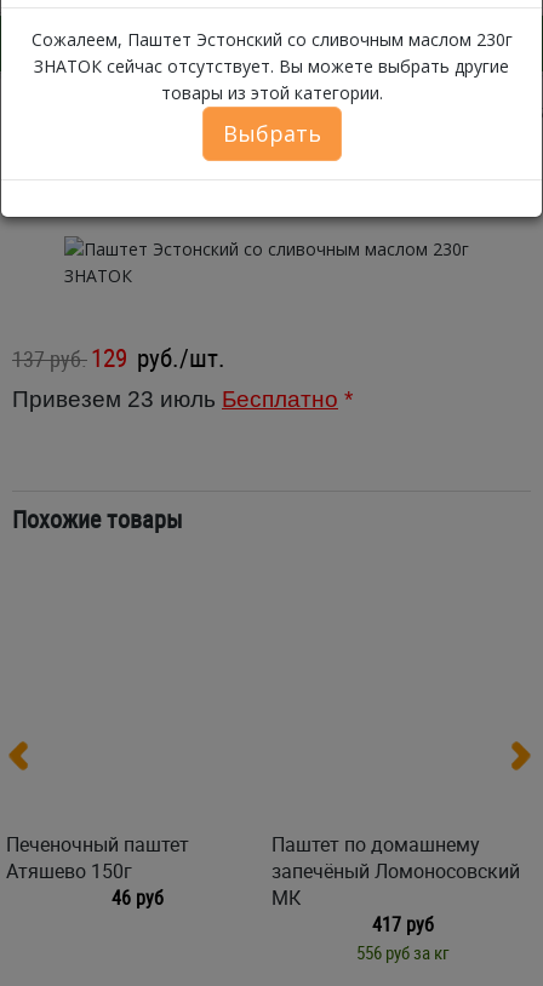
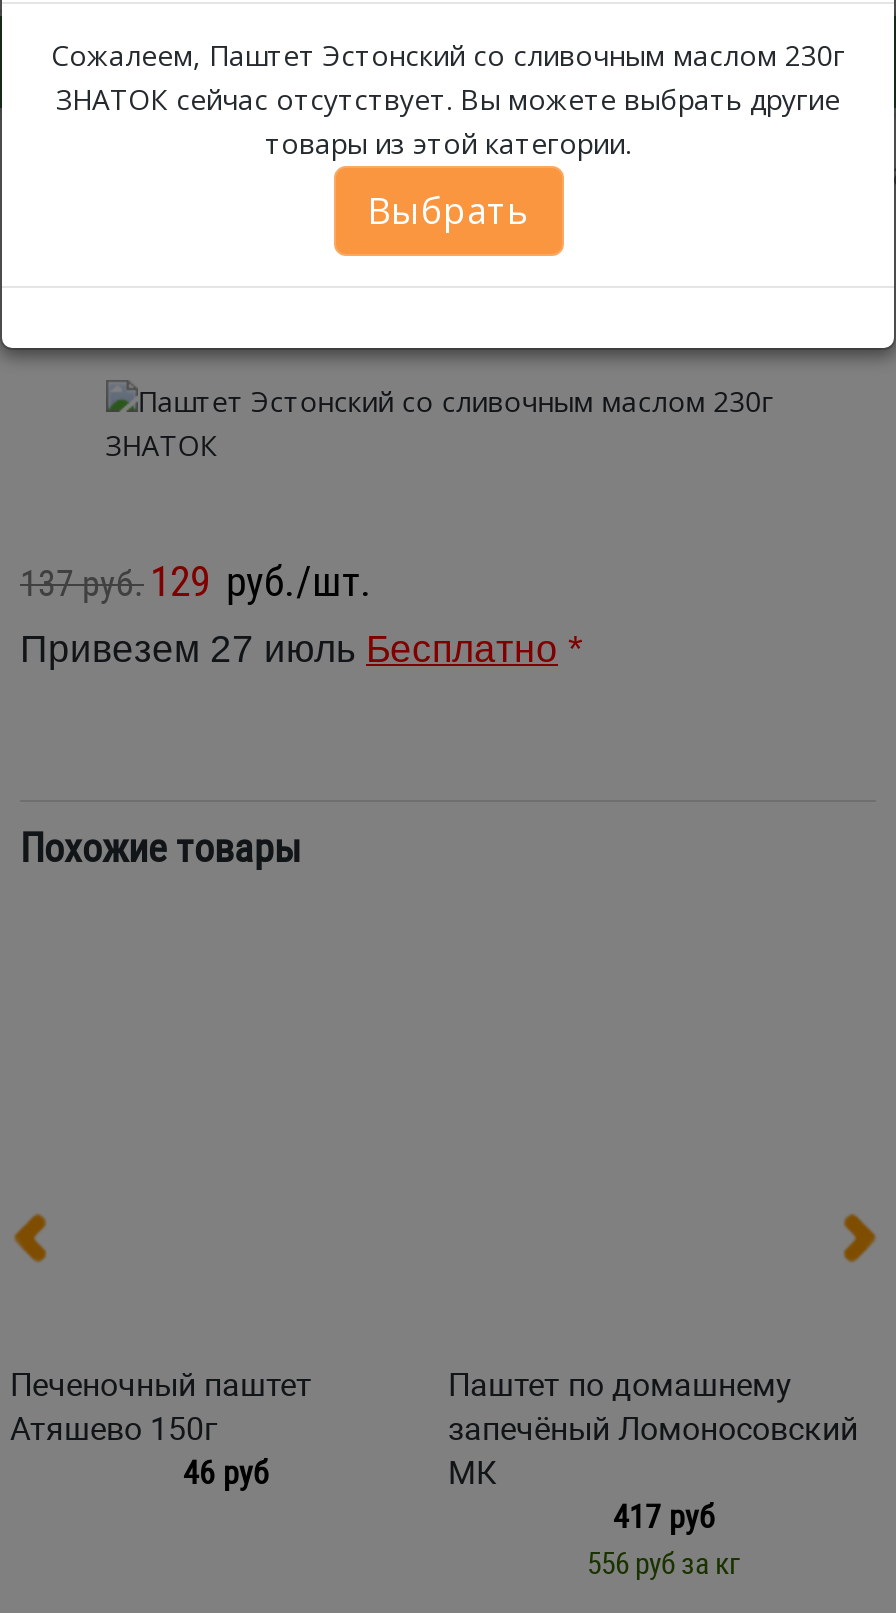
- Привезем 23 июль Бесплатно *
+ Привезем 27 июль Бесплатно *
